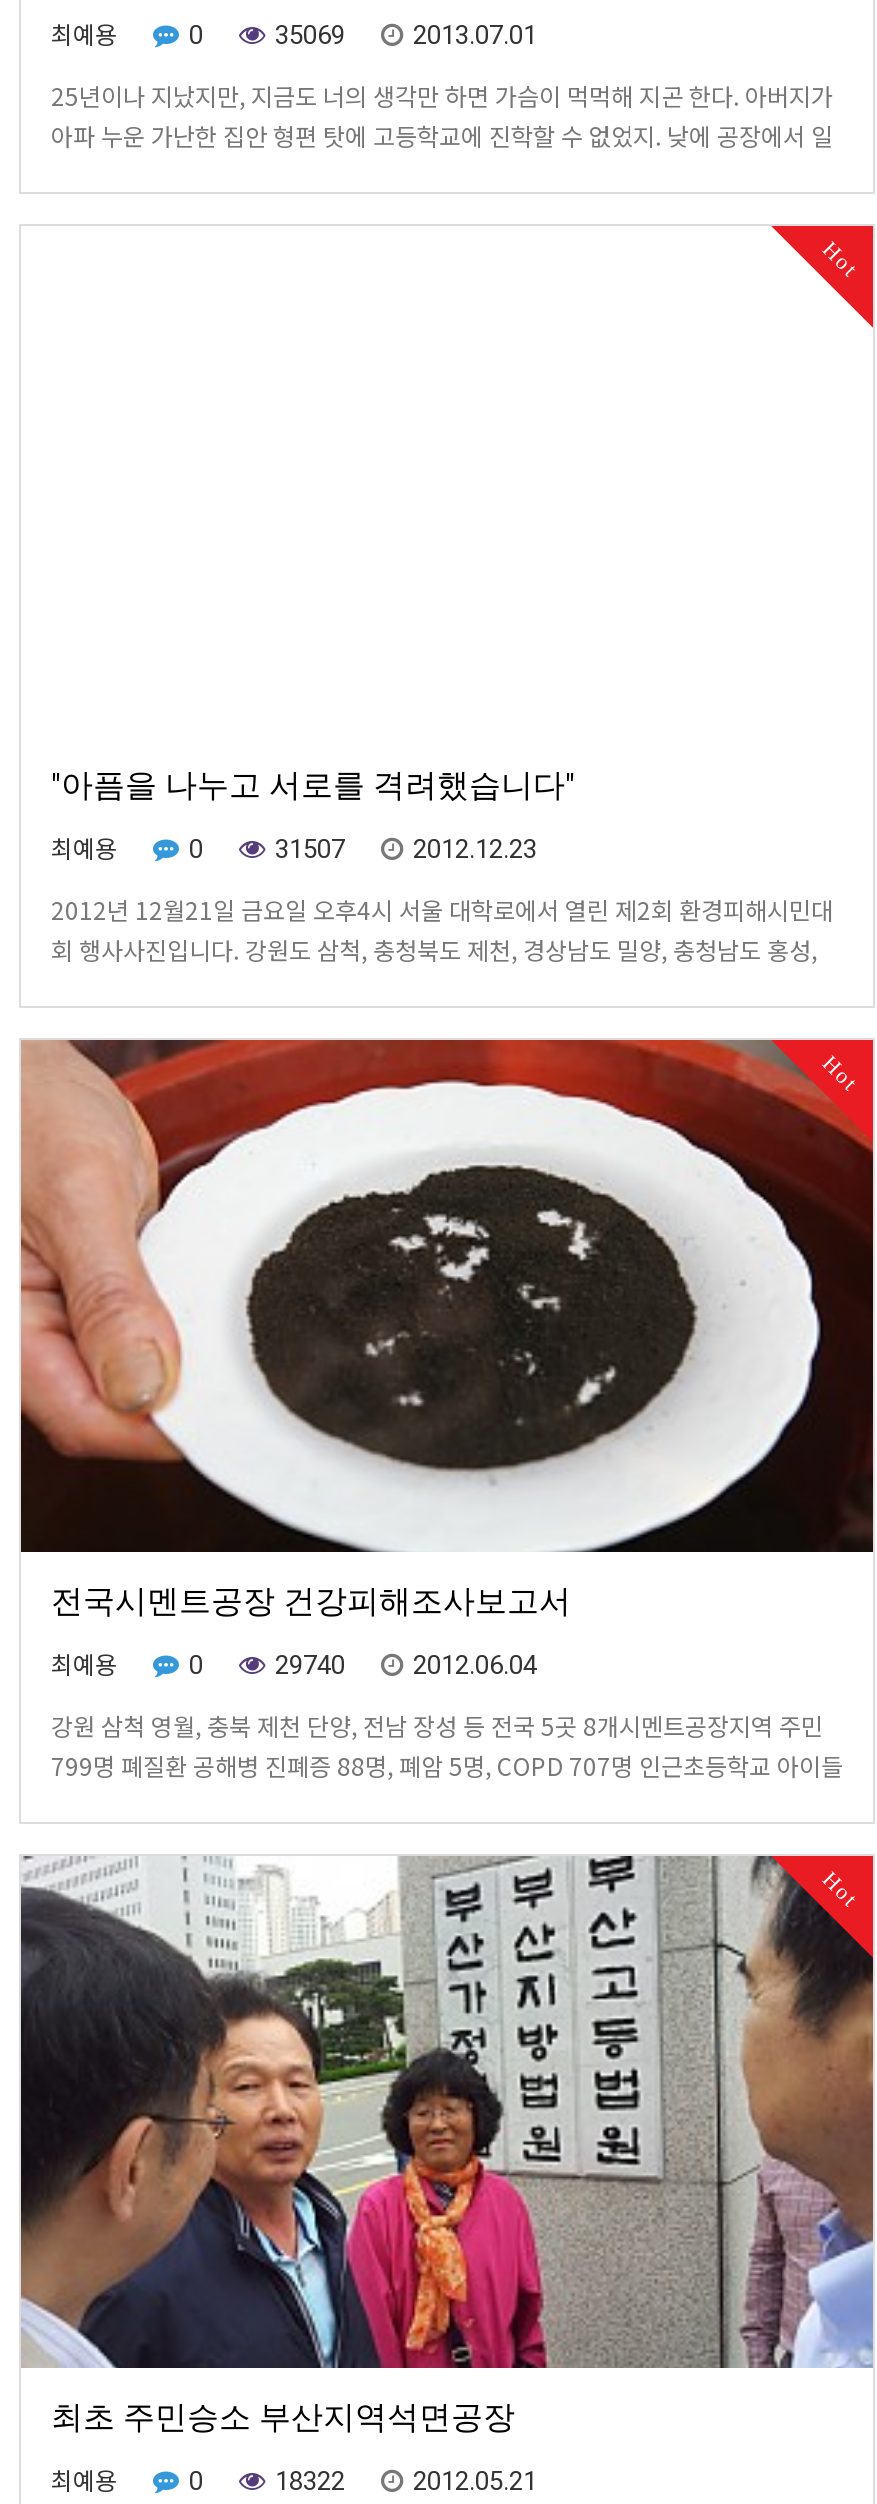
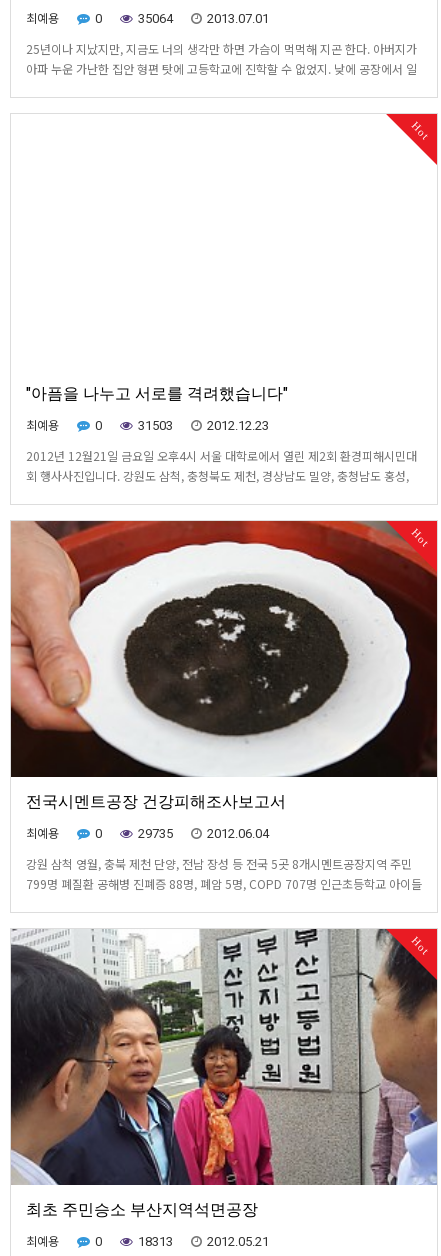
- 0 35069 2013.07.01
+ 0 35064 2013.07.01

- 0 31507 2012.12.23
+ 0 31503 2012.12.23

- 0 29740 2012.06.04
+ 0 29735 2012.06.04

- 0 18322 2012.05.21
+ 0 18313 2012.05.21
